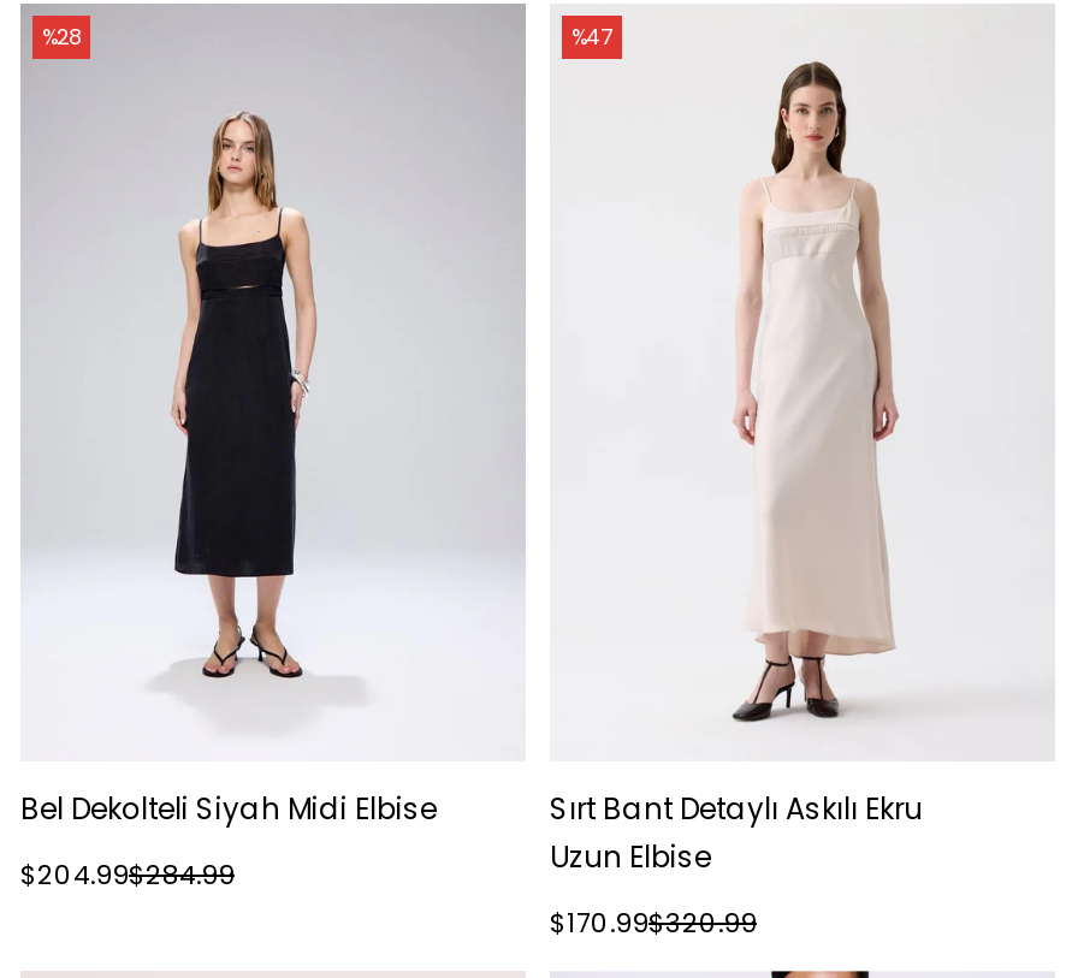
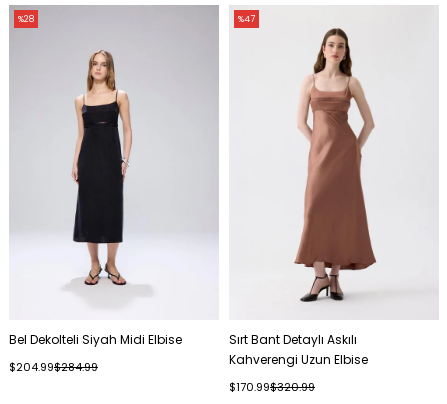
- [image]
- Sırt Bant Detaylı Askılı Ekru
- Uzun Elbise
+ [image]
+ Sırt Bant Detaylı Askılı
+ Kahverengi Uzun Elbise
